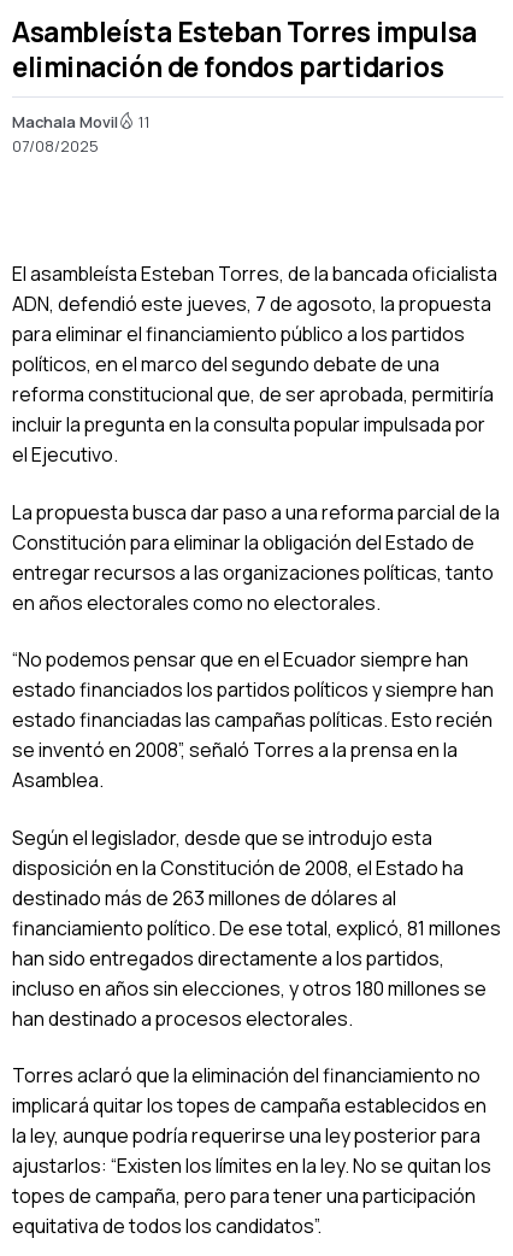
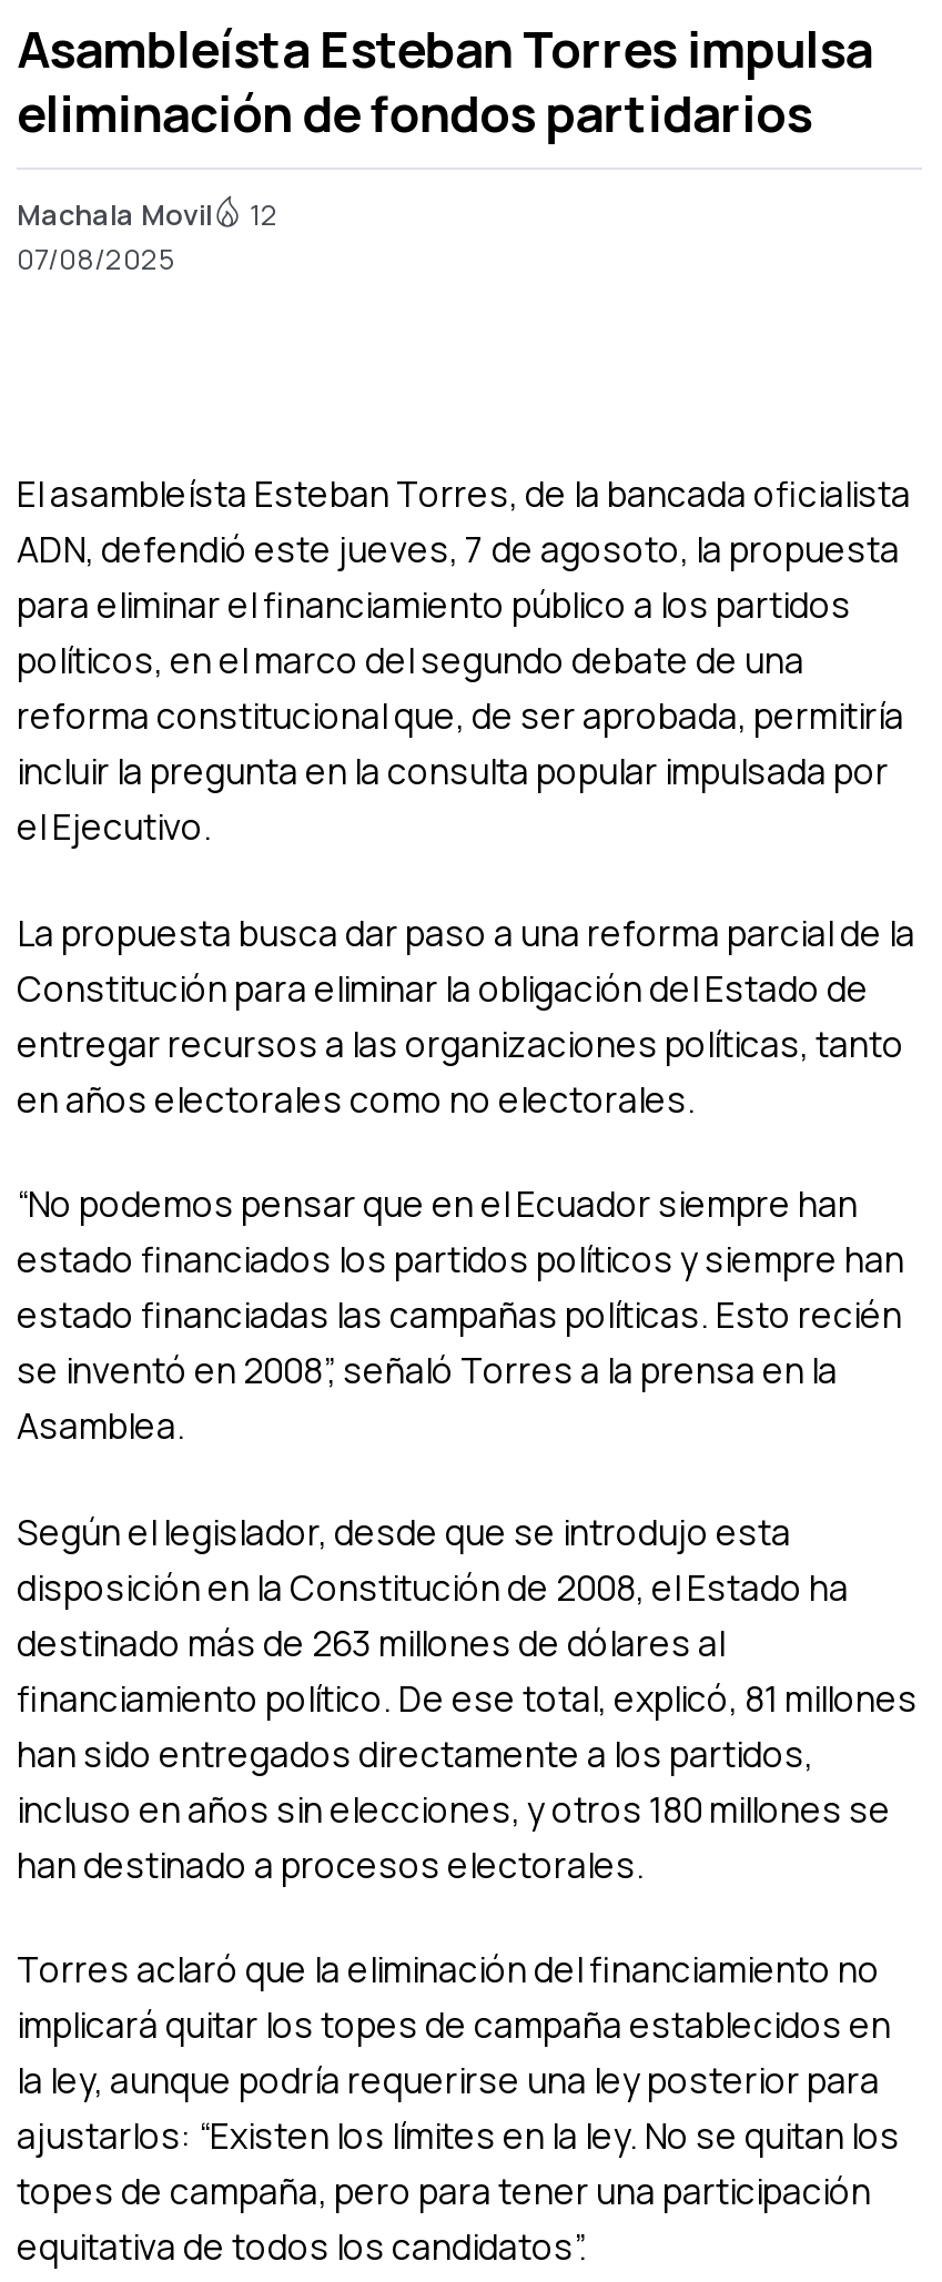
- Machala Movil 11
+ Machala Movil 12
